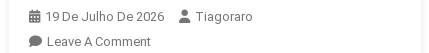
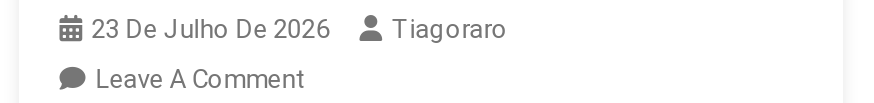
- 19 De Julho De 2026
+ 23 De Julho De 2026
